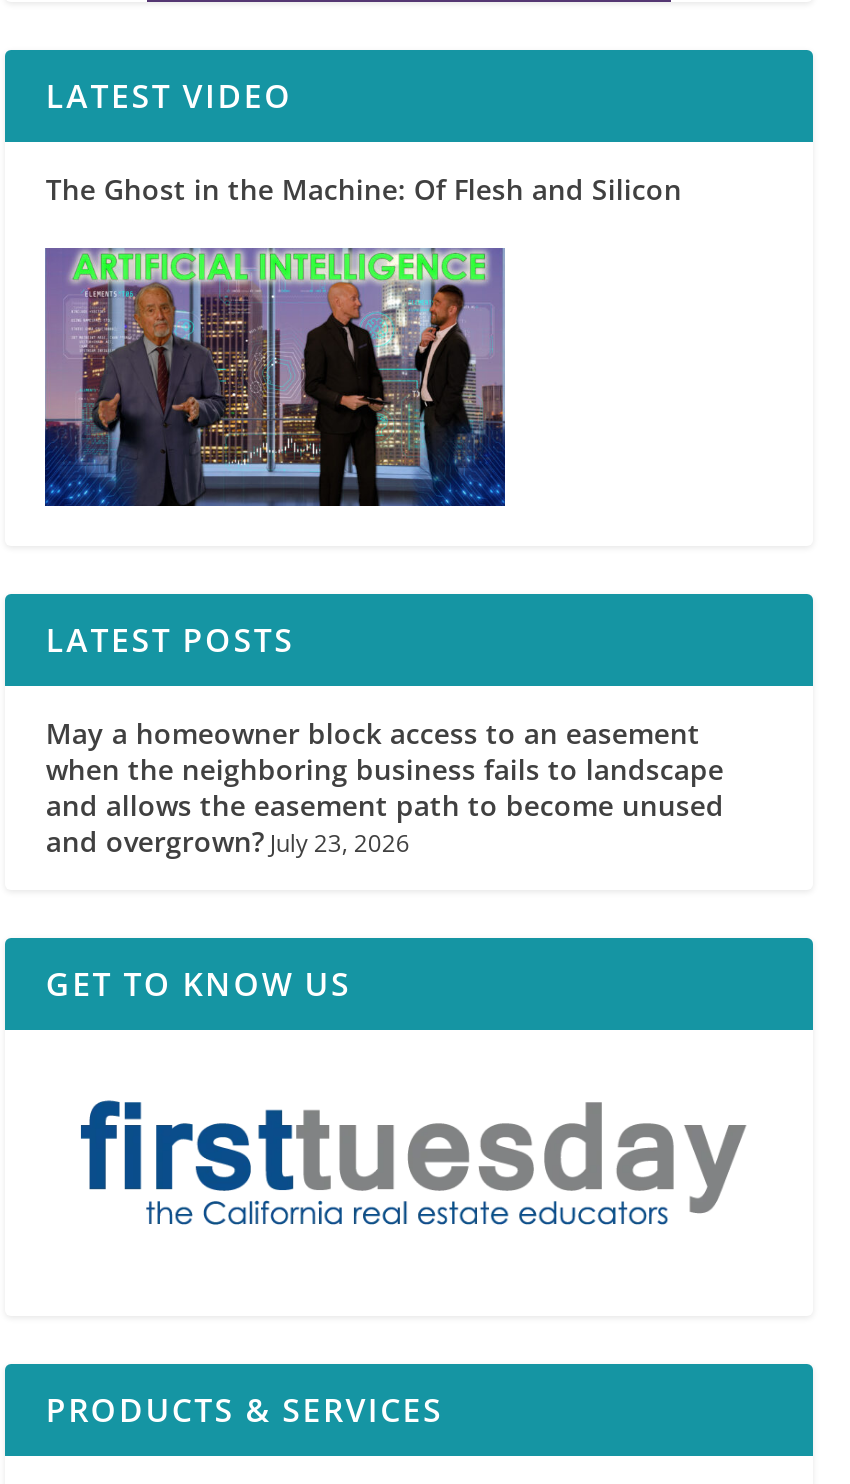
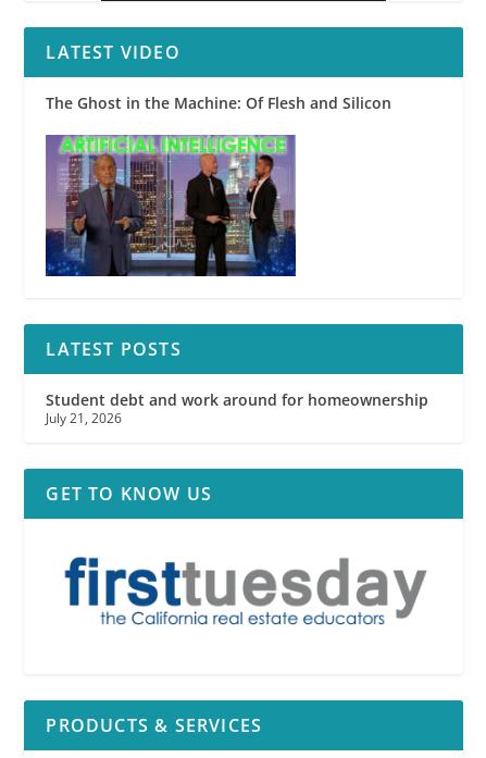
- May a homeowner block access to an easement
- when the neighboring business fails to landscape
- and allows the easement path to become unused
- and overgrown? July 23, 2026
+ Student debt and work around for homeownership
+ July 21, 2026
